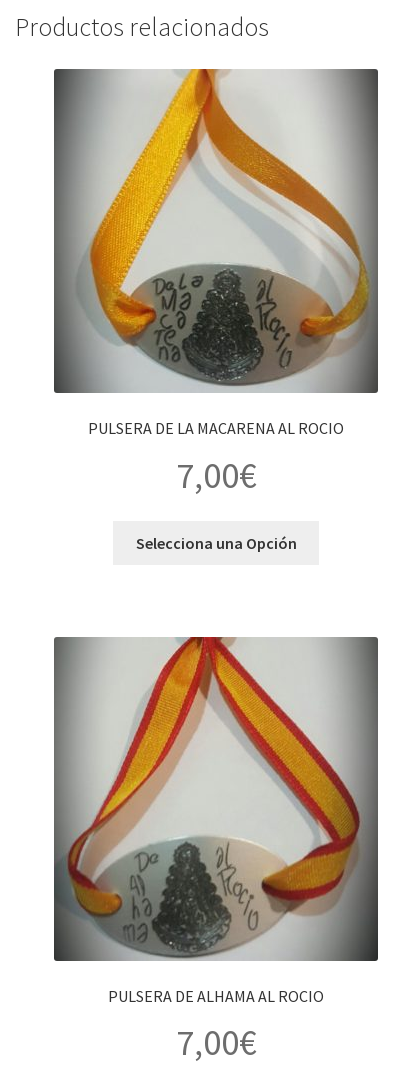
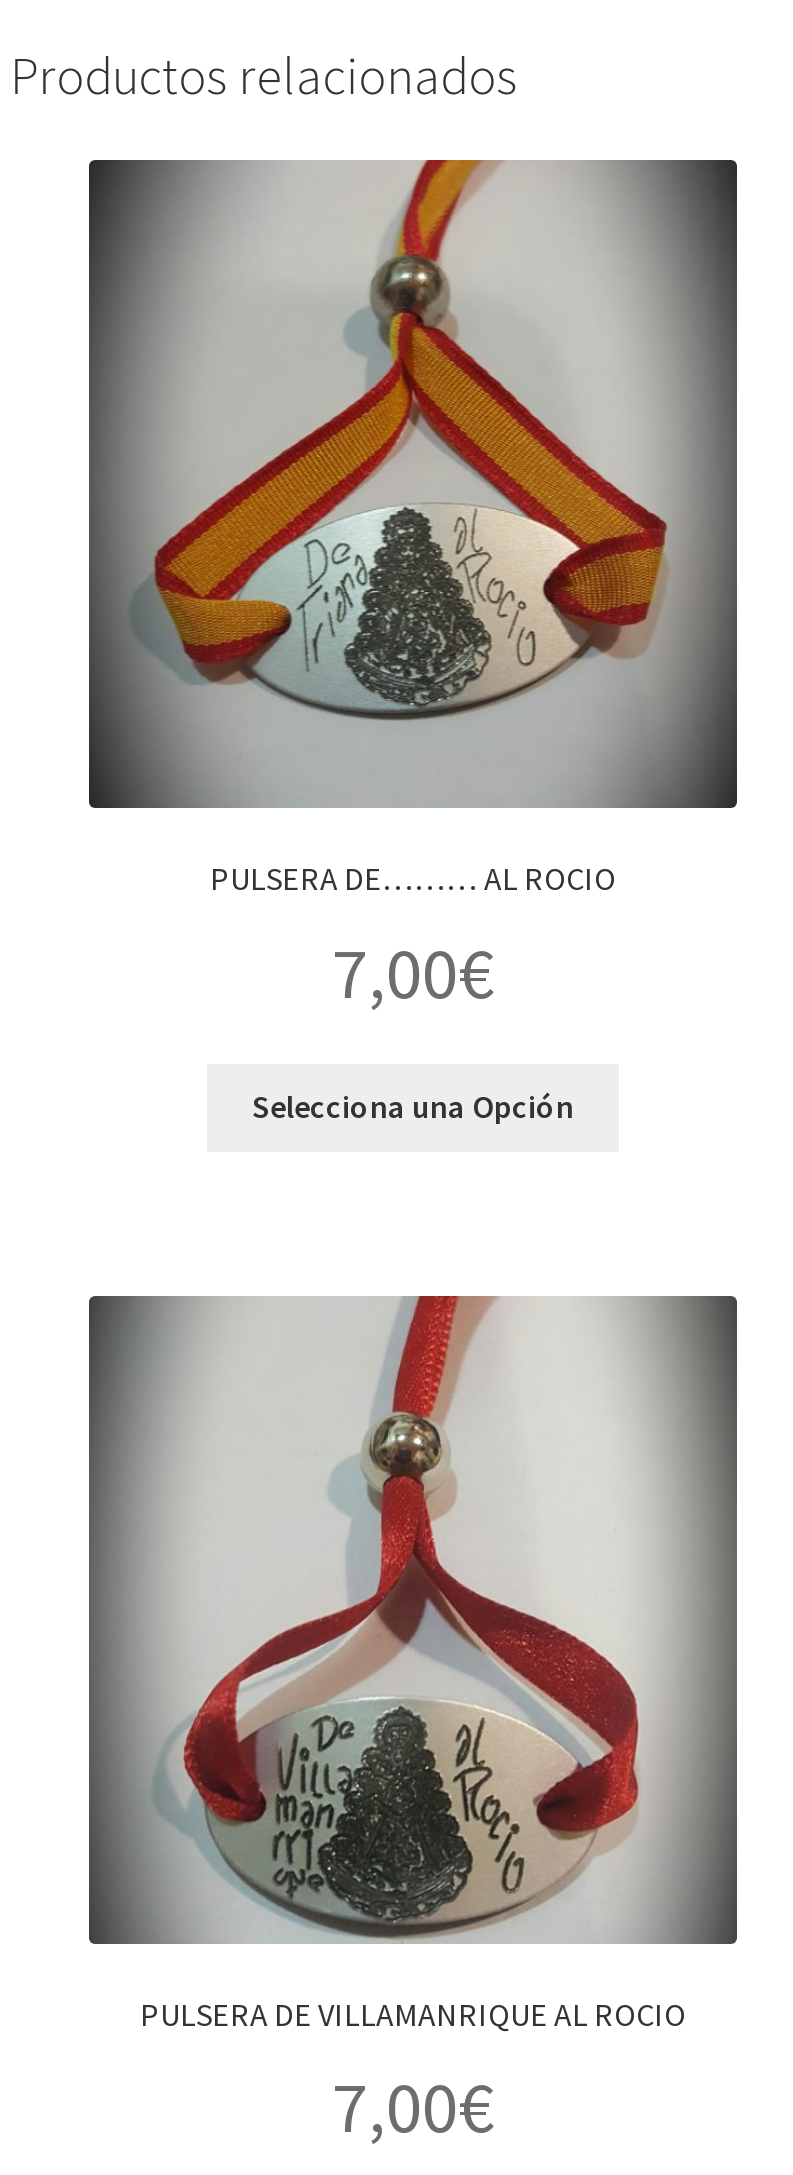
- [image]
- PULSERA DE LA MACARENA AL ROCIO
+ [image]
+ PULSERA DE……… AL ROCIO

- [image]
- PULSERA DE ALHAMA AL ROCIO
+ [image]
+ PULSERA DE VILLAMANRIQUE AL ROCIO
